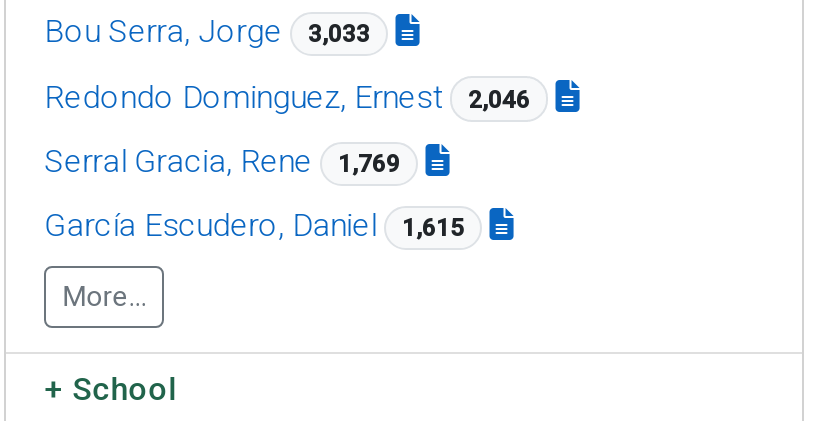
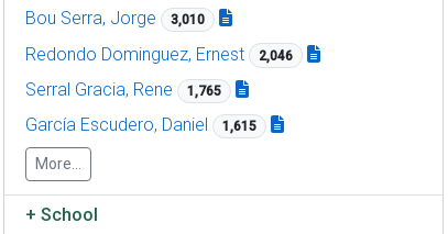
- Bou Serra, Jorge 3,033
+ Bou Serra, Jorge 3,010

- Serral Gracia, Rene 1,769
+ Serral Gracia, Rene 1,765
